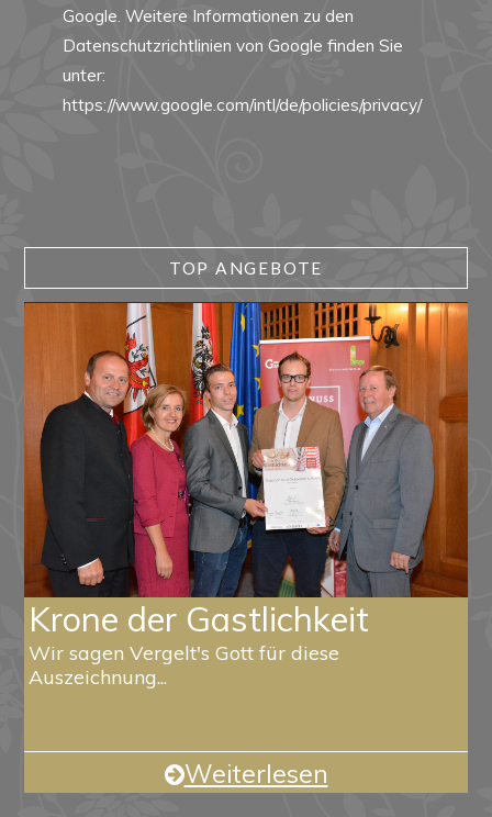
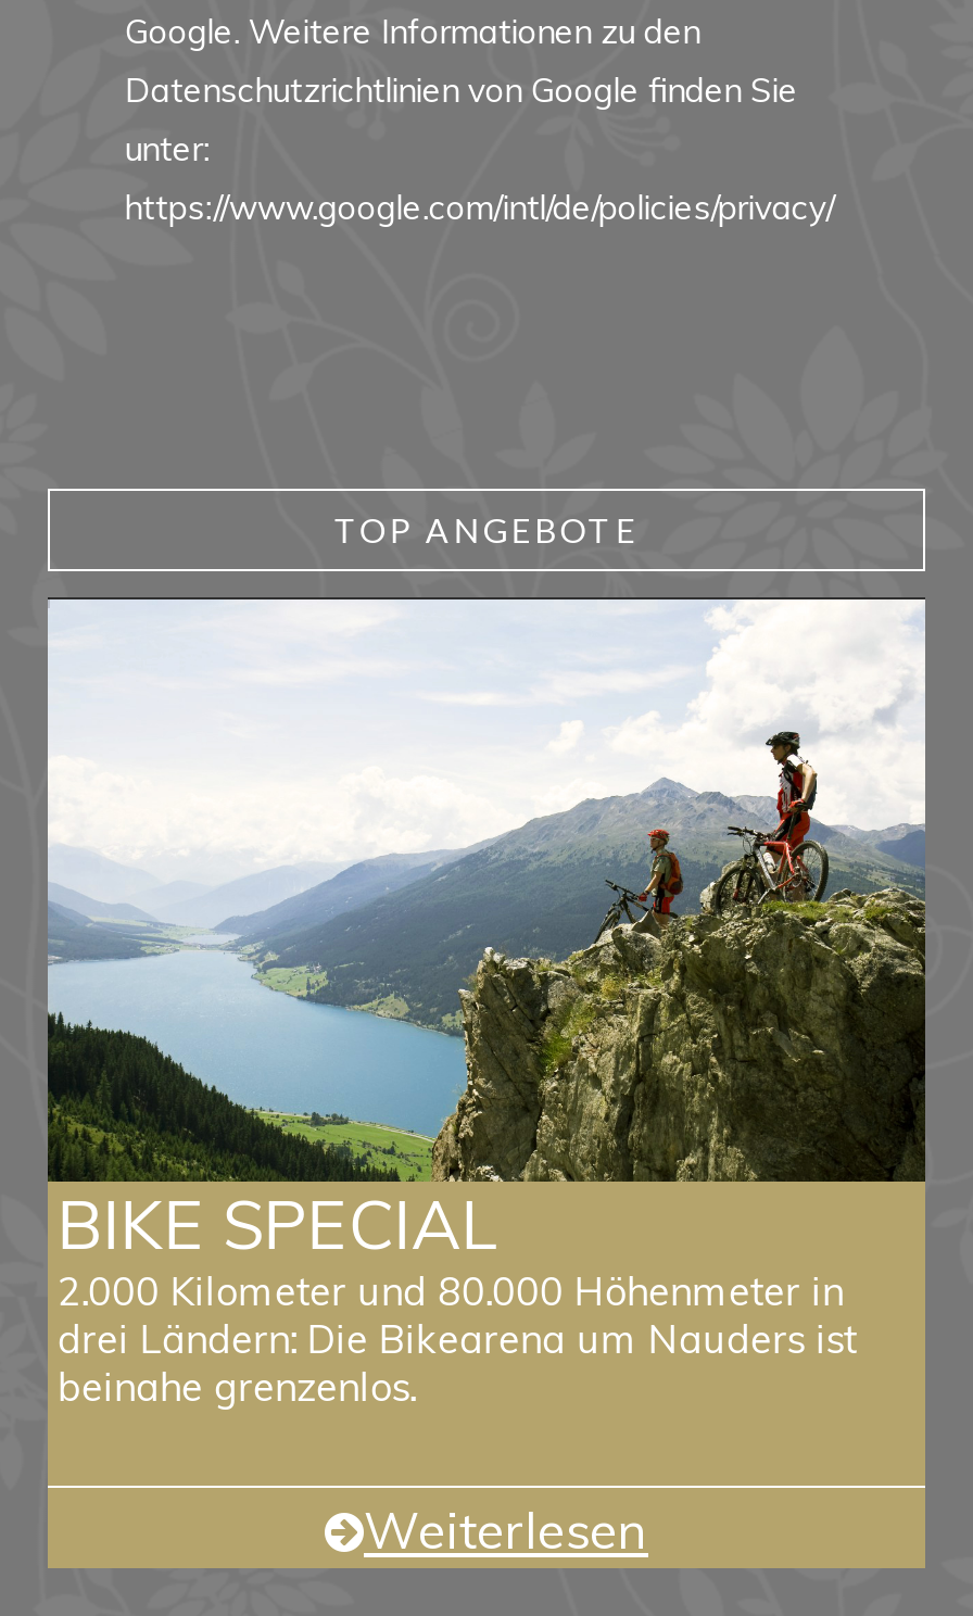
- [image]
- Krone der Gastlichkeit
- Wir sagen Vergelt's Gott für diese
- Auszeichnung...
+ [image]
+ BIKE SPECIAL
+ 2.000 Kilometer und 80.000 Höhenmeter in
+ drei Ländern: Die Bikearena um Nauders ist
+ beinahe grenzenlos.
